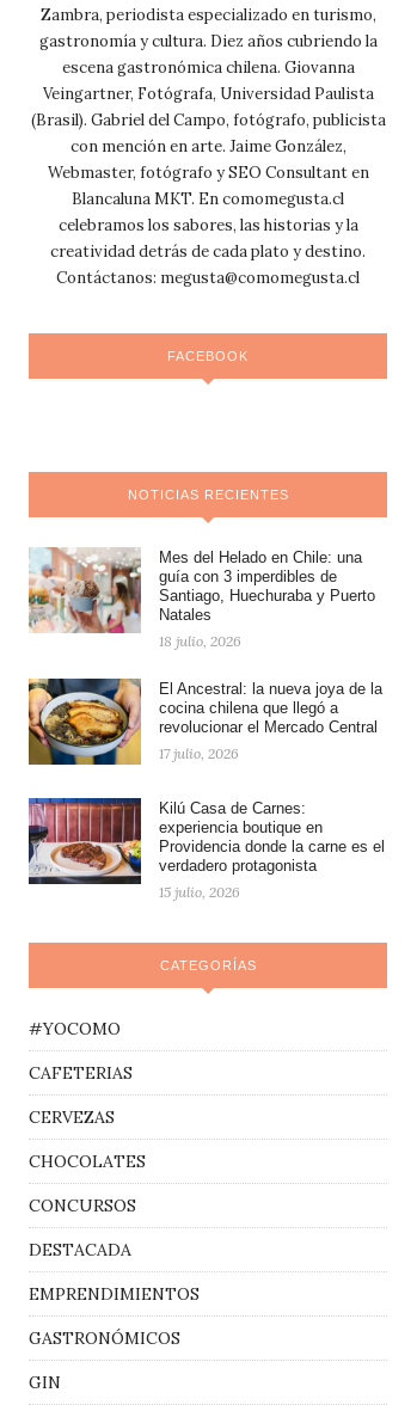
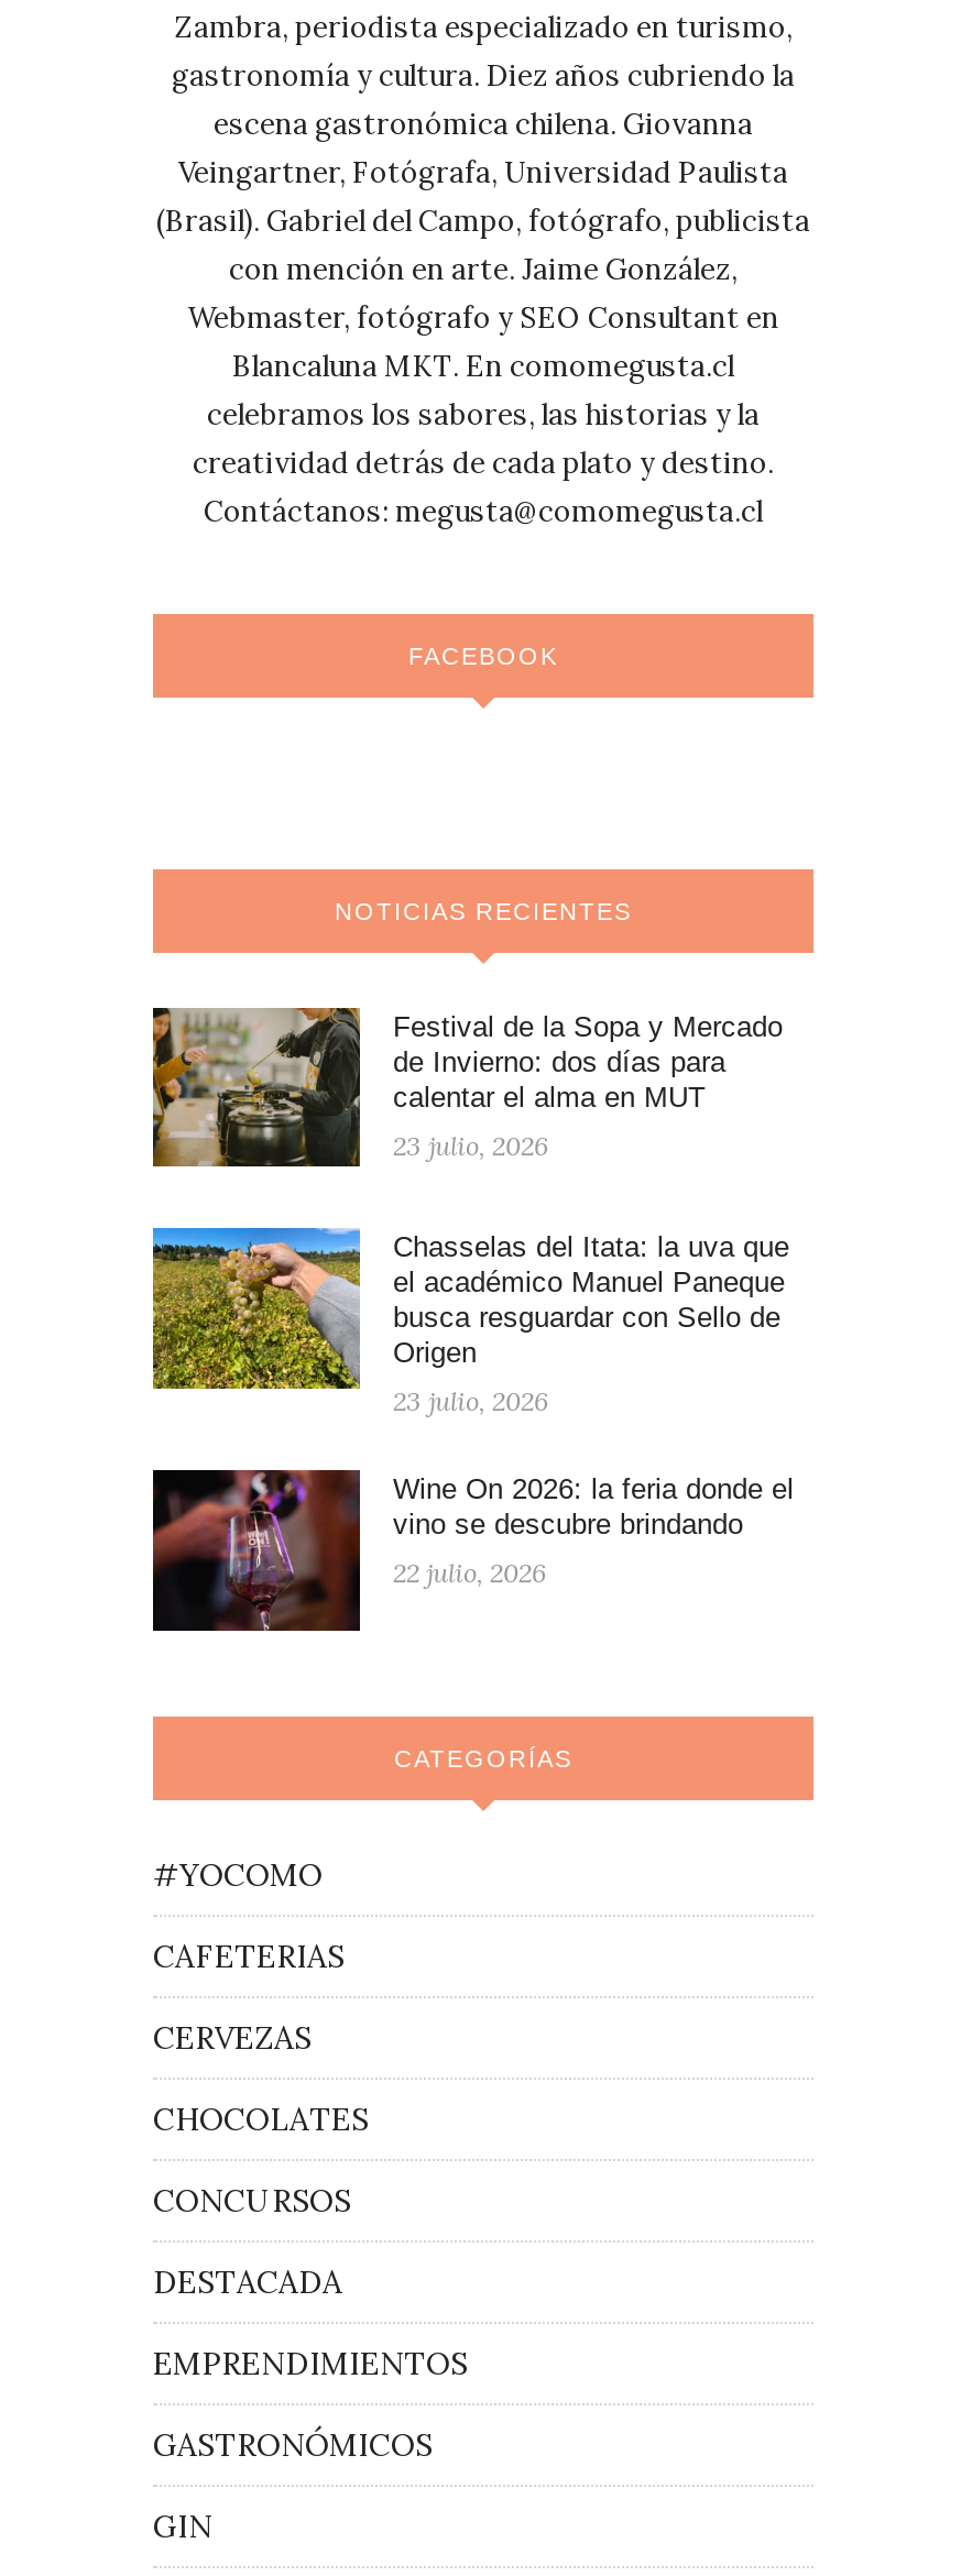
- [image]
- Mes del Helado en Chile: una
- guía con 3 imperdibles de
- Santiago, Huechuraba y Puerto
- Natales
+ [image]
+ Festival de la Sopa y Mercado
+ de Invierno: dos días para
+ calentar el alma en MUT

- 18 julio, 2026
+ 23 julio, 2026

- [image]
- El Ancestral: la nueva joya de la
- cocina chilena que llegó a
- revolucionar el Mercado Central
+ [image]
+ Chasselas del Itata: la uva que
+ el académico Manuel Paneque
+ busca resguardar con Sello de
+ Origen

- 17 julio, 2026
+ 23 julio, 2026

- [image]
- Kilú Casa de Carnes:
- experiencia boutique en
- Providencia donde la carne es el
- verdadero protagonista
+ [image]
+ Wine On 2026: la feria donde el
+ vino se descubre brindando

- 15 julio, 2026
+ 22 julio, 2026
